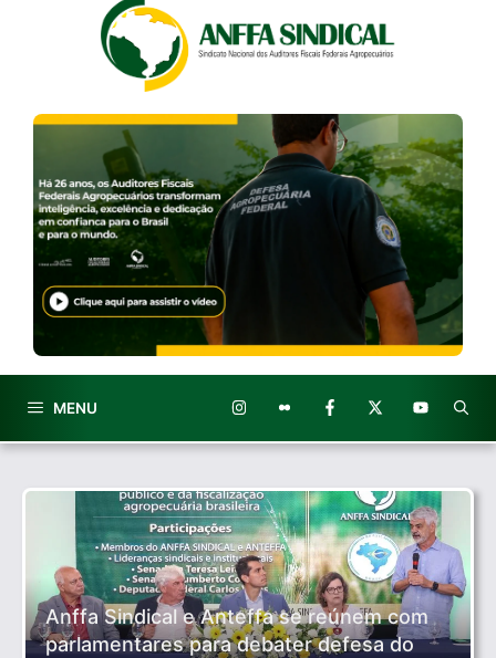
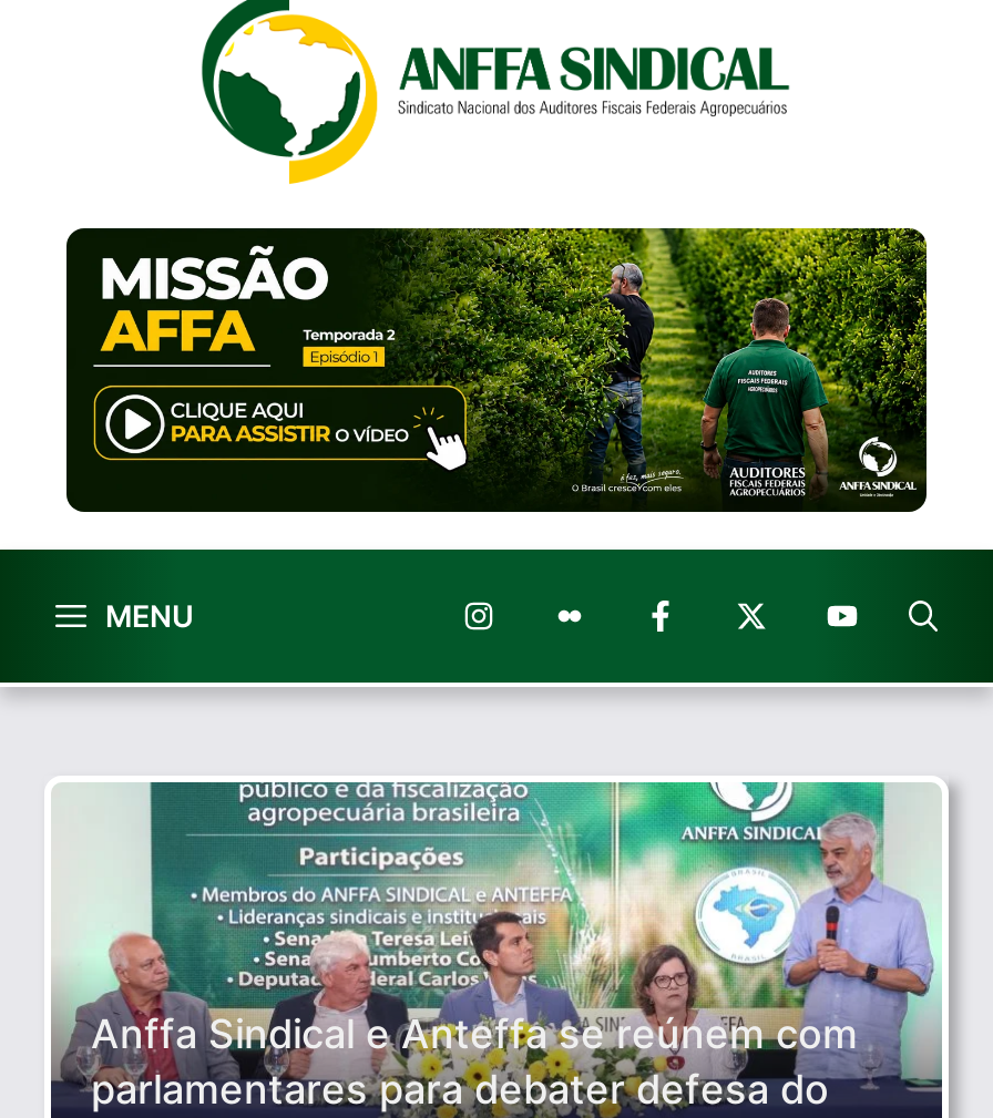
- [image]
+ [image]
